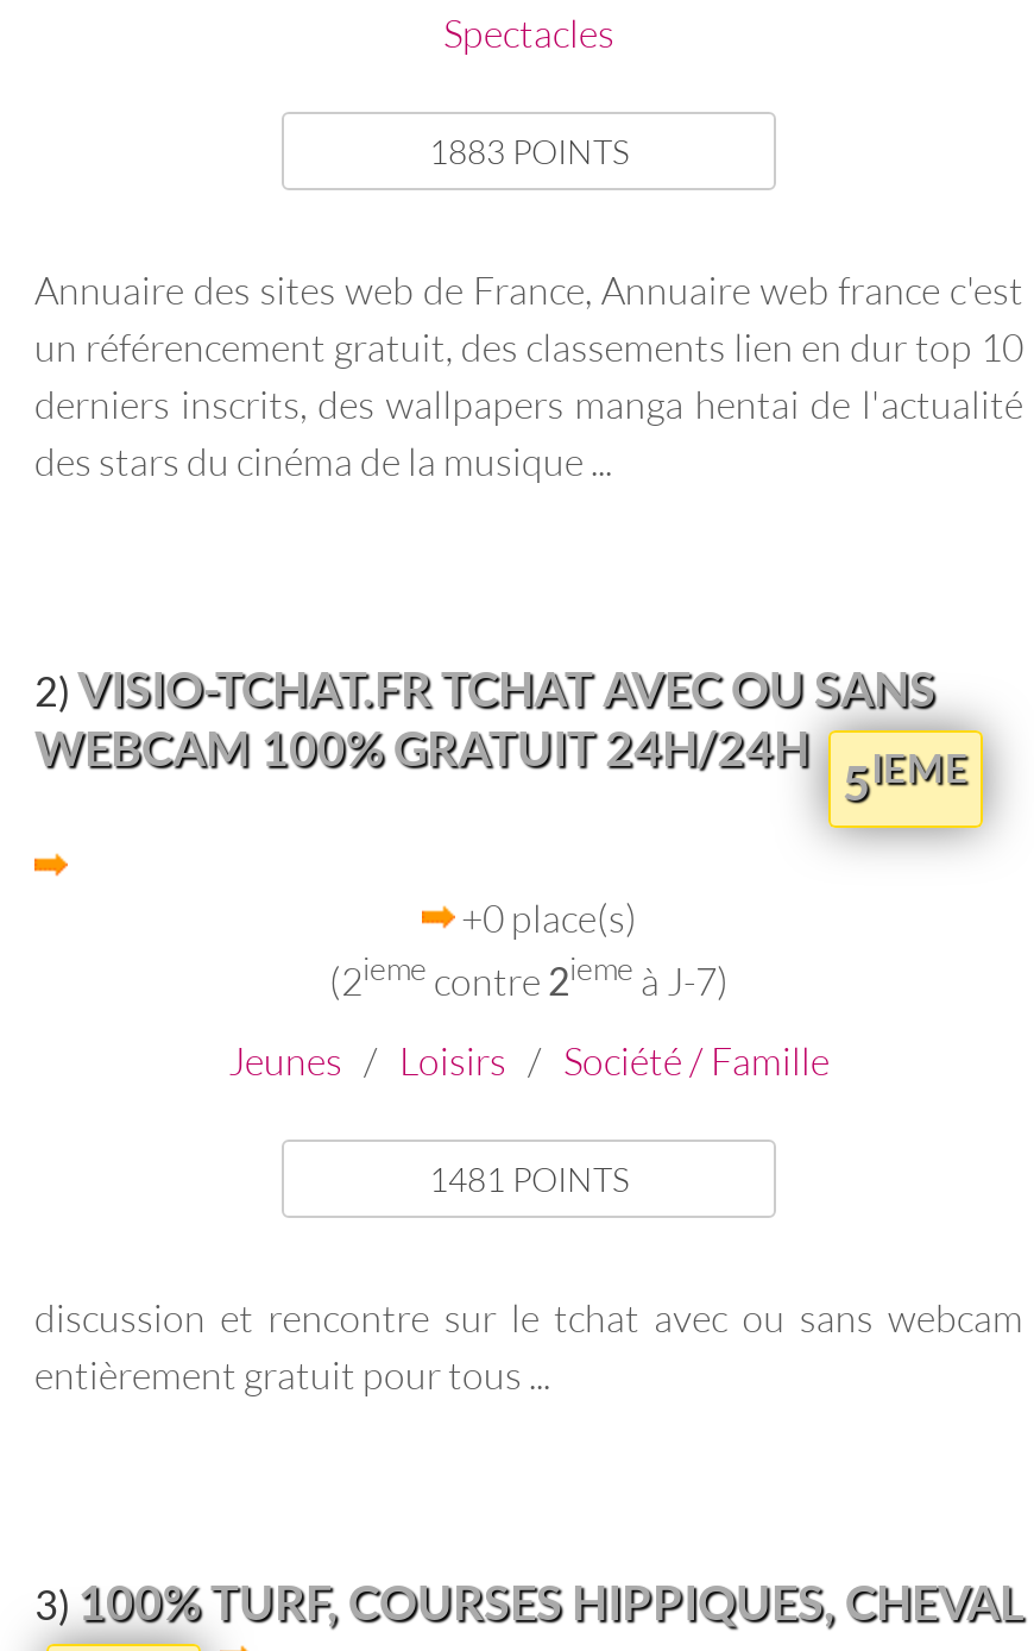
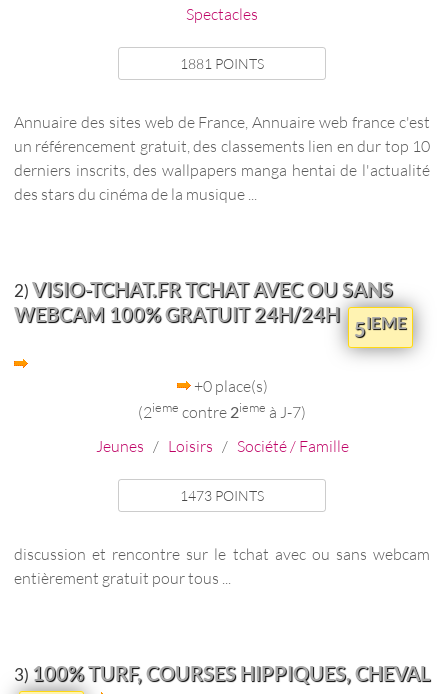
- 1883 POINTS
+ 1881 POINTS

- 1481 POINTS
+ 1473 POINTS
